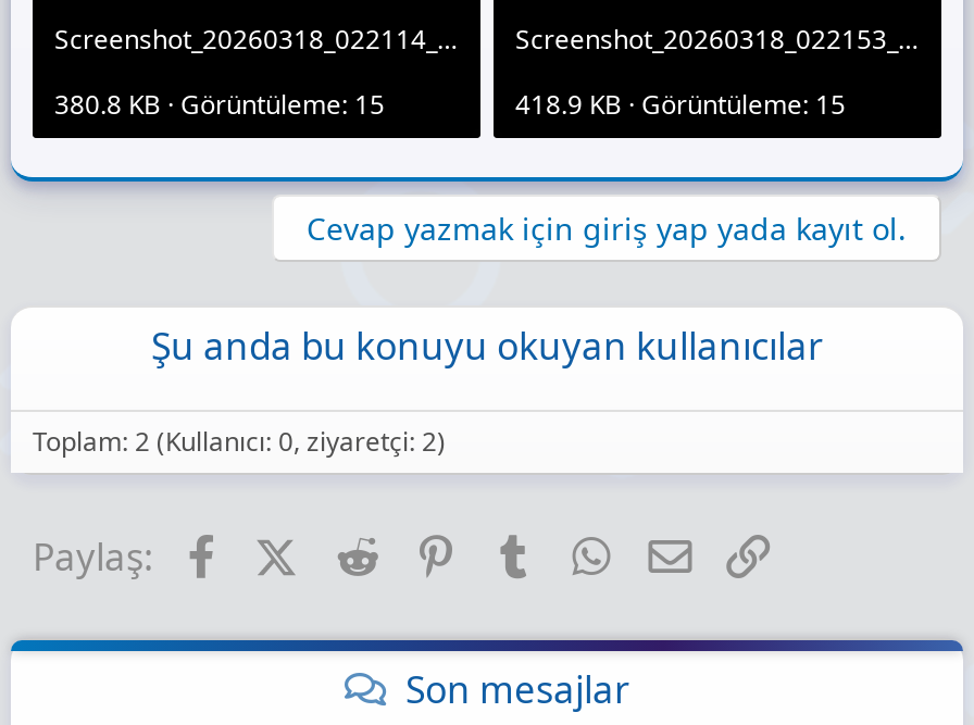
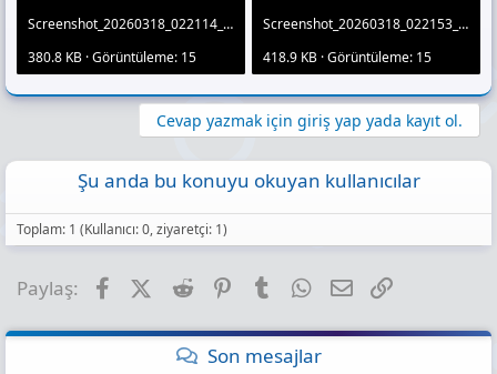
- Toplam: 2 (Kullanıcı: 0, ziyaretçi: 2)
+ Toplam: 1 (Kullanıcı: 0, ziyaretçi: 1)
